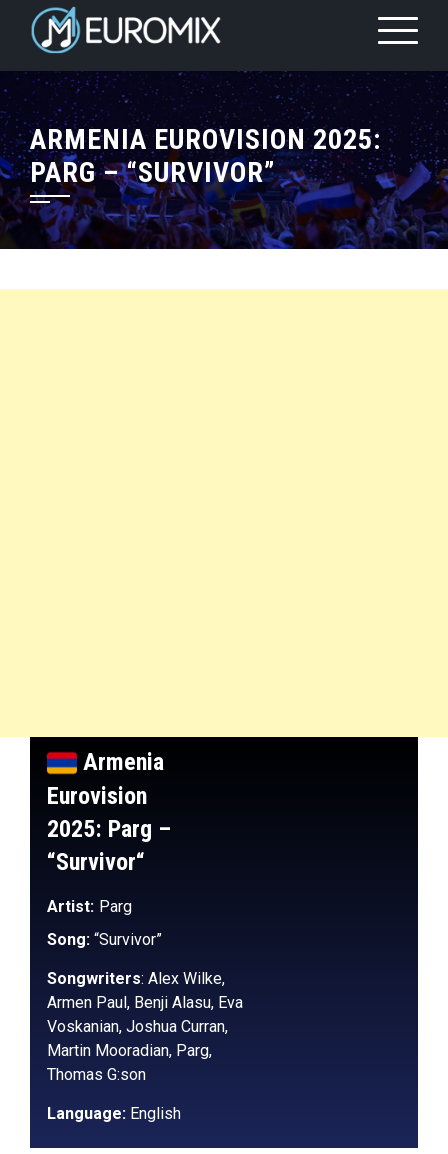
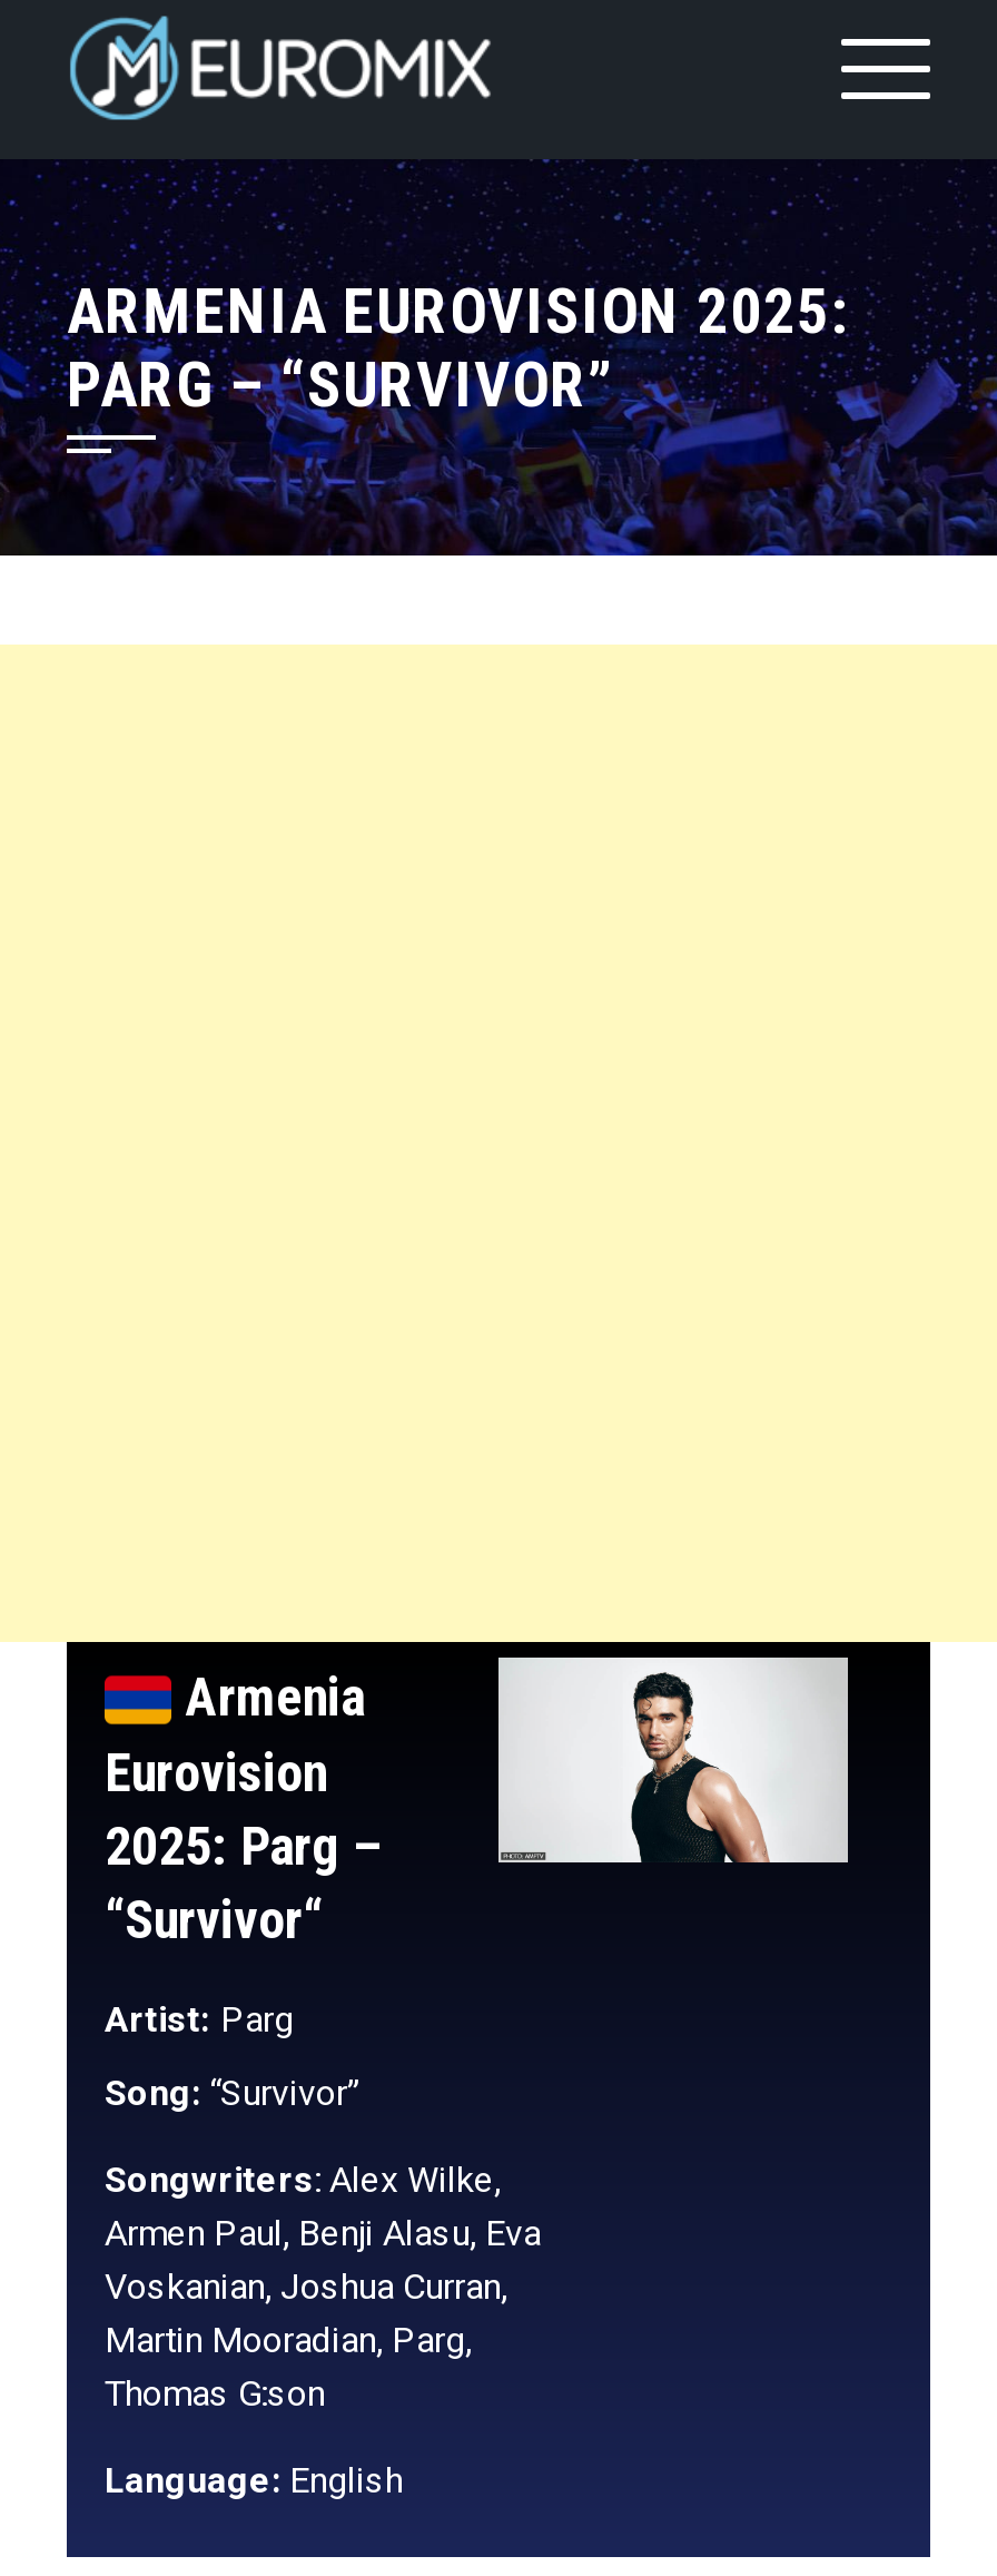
+ [image]
